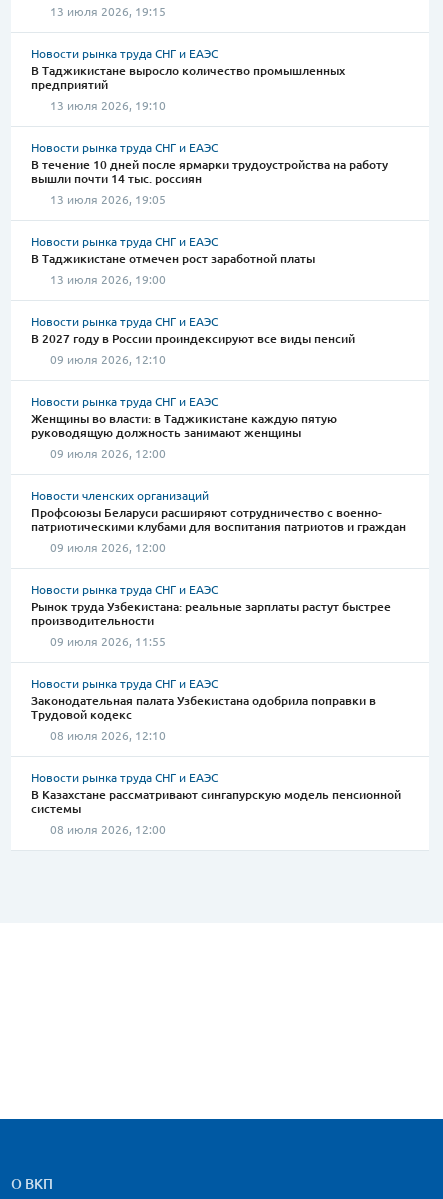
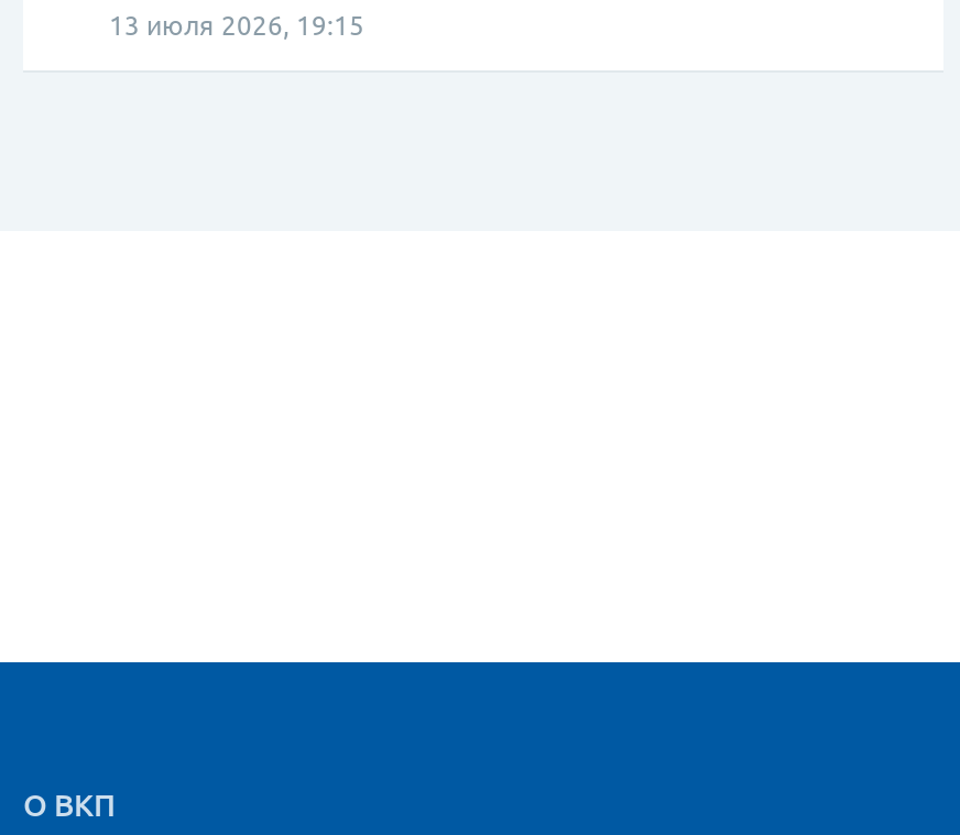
- Новости рынка труда СНГ и ЕАЭС
- В Таджикистане выросло количество промышленных
- предприятий
- 13 июля 2026, 19:10
- Новости рынка труда СНГ и ЕАЭС
- В течение 10 дней после ярмарки трудоустройства на работу
- вышли почти 14 тыс. россиян
- 13 июля 2026, 19:05
- Новости рынка труда СНГ и ЕАЭС
- В Таджикистане отмечен рост заработной платы
- 13 июля 2026, 19:00
- Новости рынка труда СНГ и ЕАЭС
- В 2027 году в России проиндексируют все виды пенсий
- 09 июля 2026, 12:10
- Новости рынка труда СНГ и ЕАЭС
- Женщины во власти: в Таджикистане каждую пятую
- руководящую должность занимают женщины
- 09 июля 2026, 12:00
- Новости членских организаций
- Профсоюзы Беларуси расширяют сотрудничество с военно-
- патриотическими клубами для воспитания патриотов и граждан
- 09 июля 2026, 12:00
- Новости рынка труда СНГ и ЕАЭС
- Рынок труда Узбекистана: реальные зарплаты растут быстрее
- производительности
- 09 июля 2026, 11:55
- Новости рынка труда СНГ и ЕАЭС
- Законодательная палата Узбекистана одобрила поправки в
- Трудовой кодекс
- 08 июля 2026, 12:10
- Новости рынка труда СНГ и ЕАЭС
- В Казахстане рассматривают сингапурскую модель пенсионной
- системы
- 08 июля 2026, 12:00
